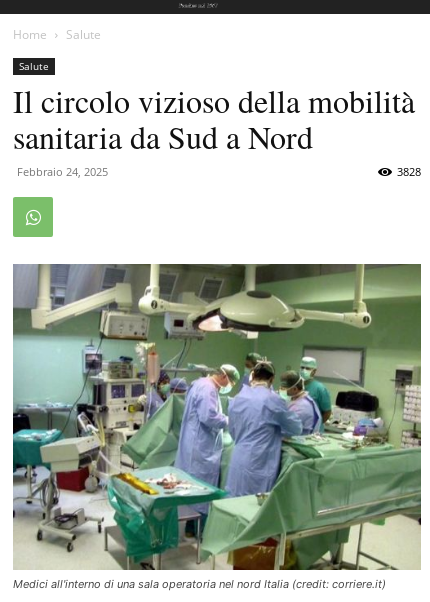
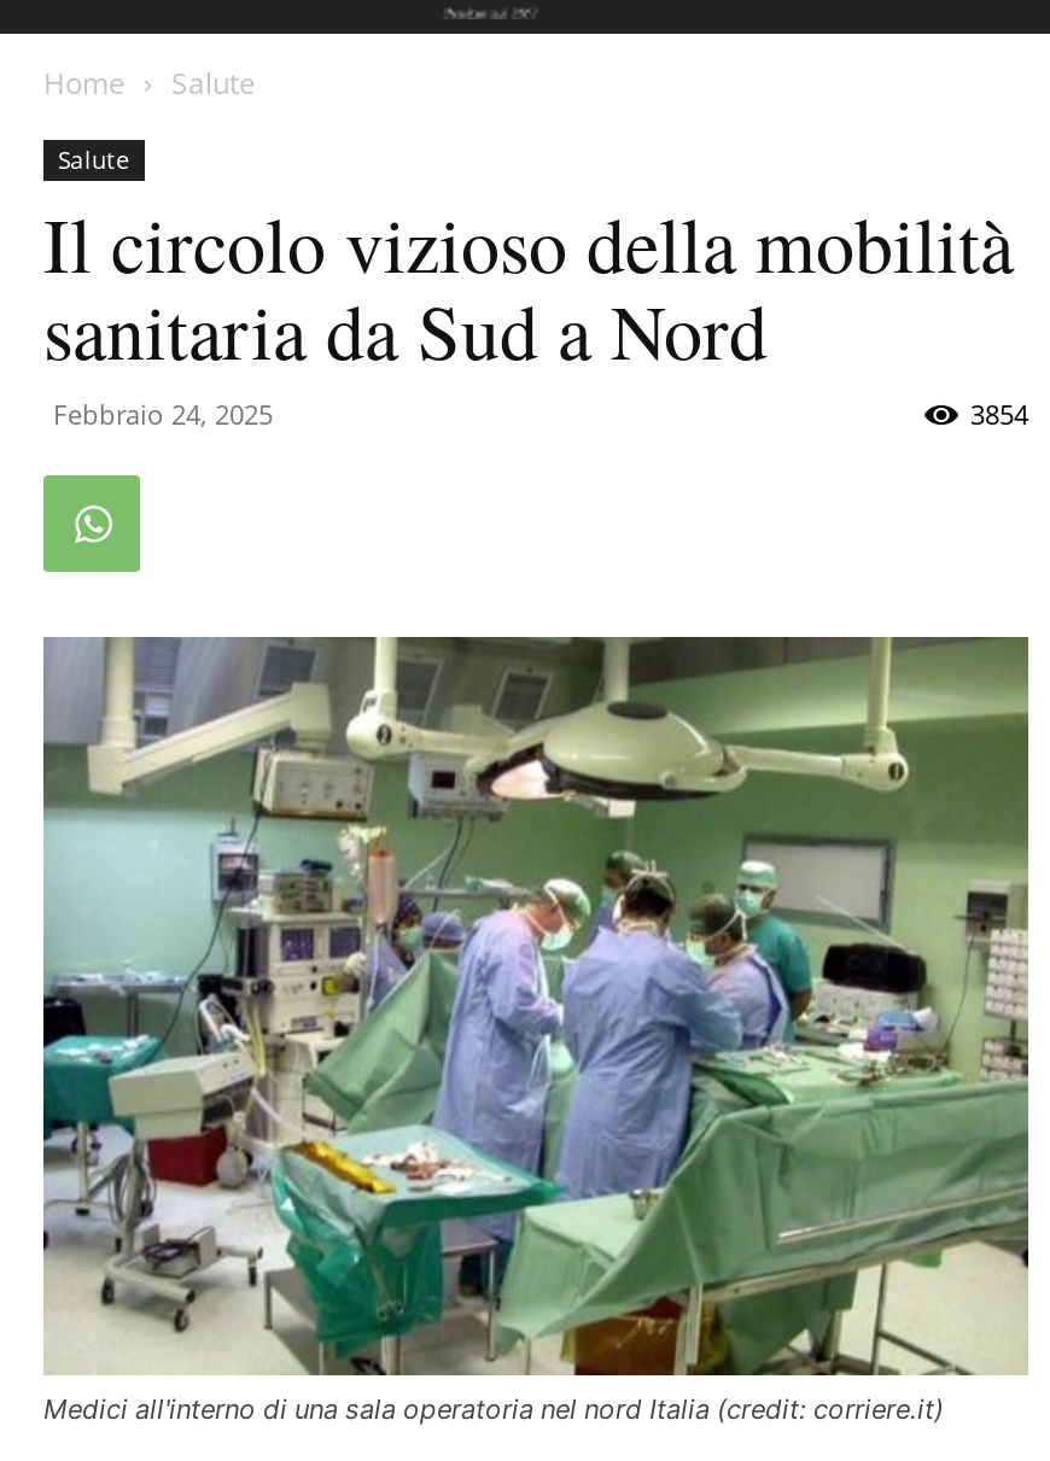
- 3828
+ 3854
